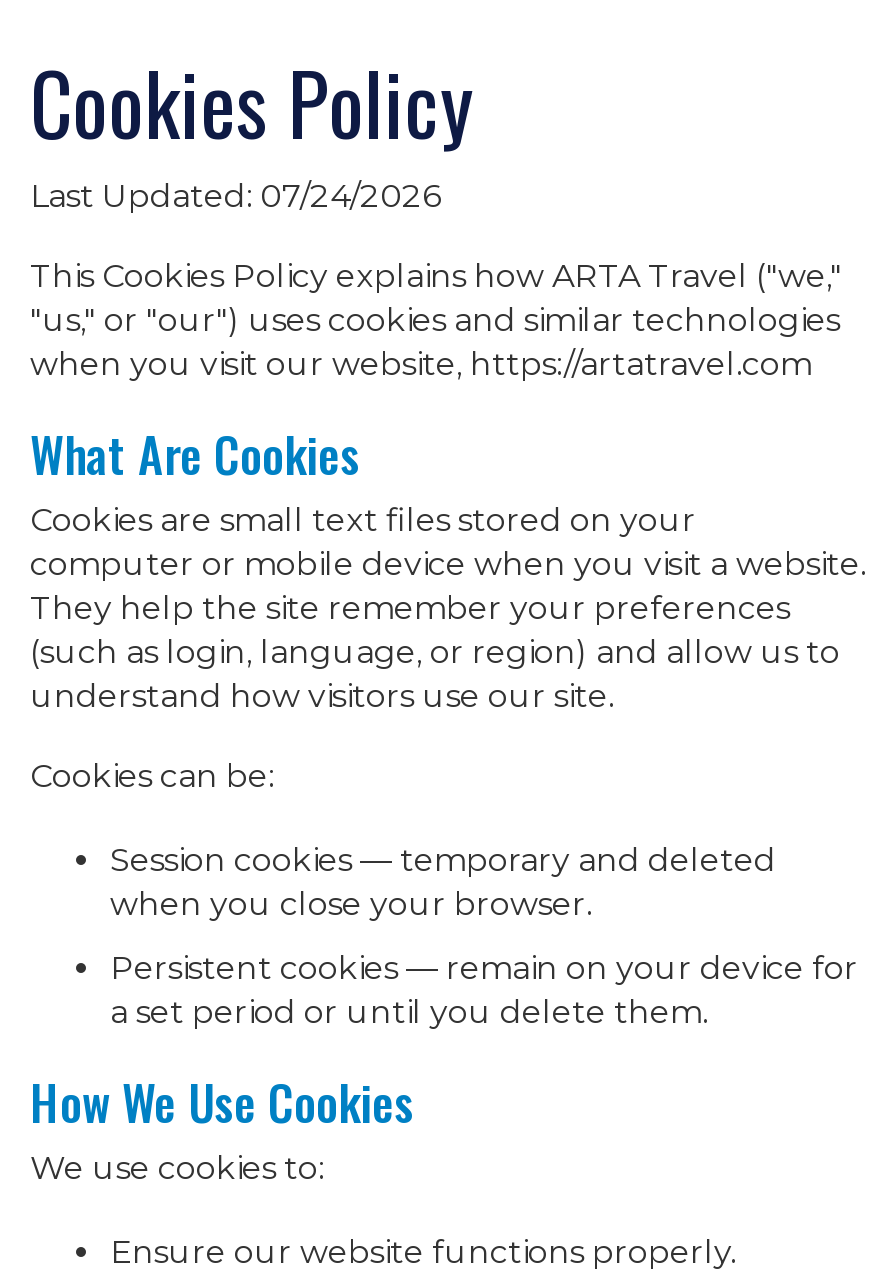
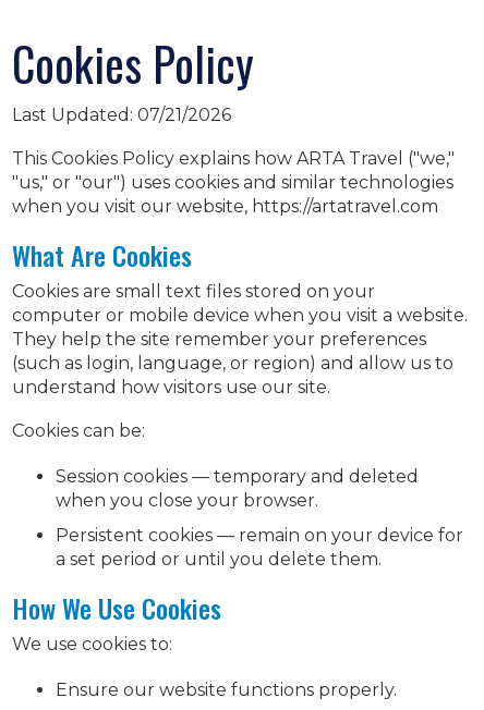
- Last Updated: 07/24/2026
+ Last Updated: 07/21/2026
